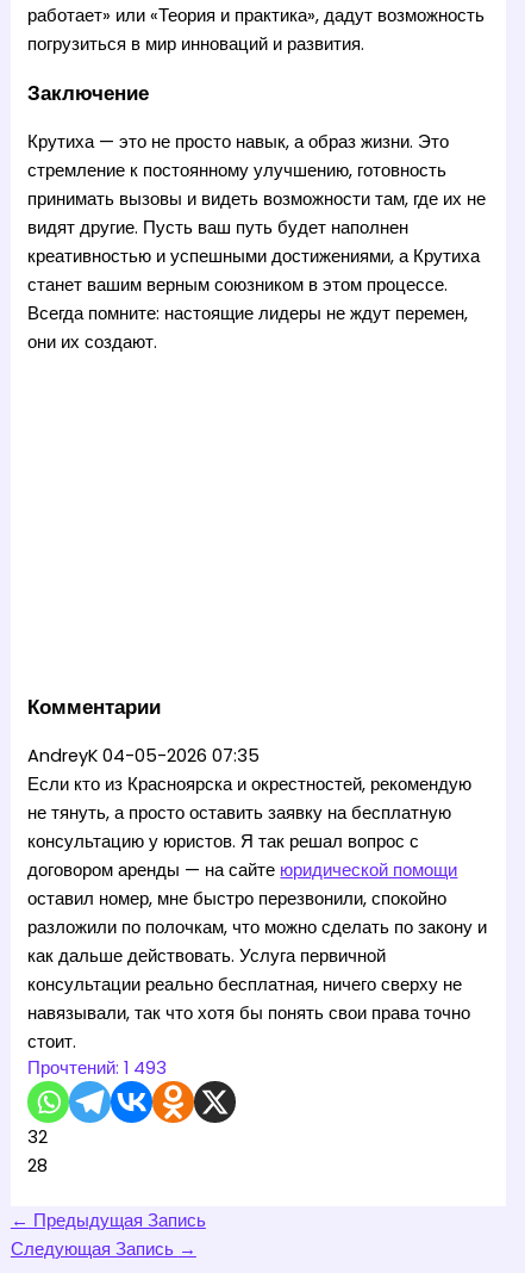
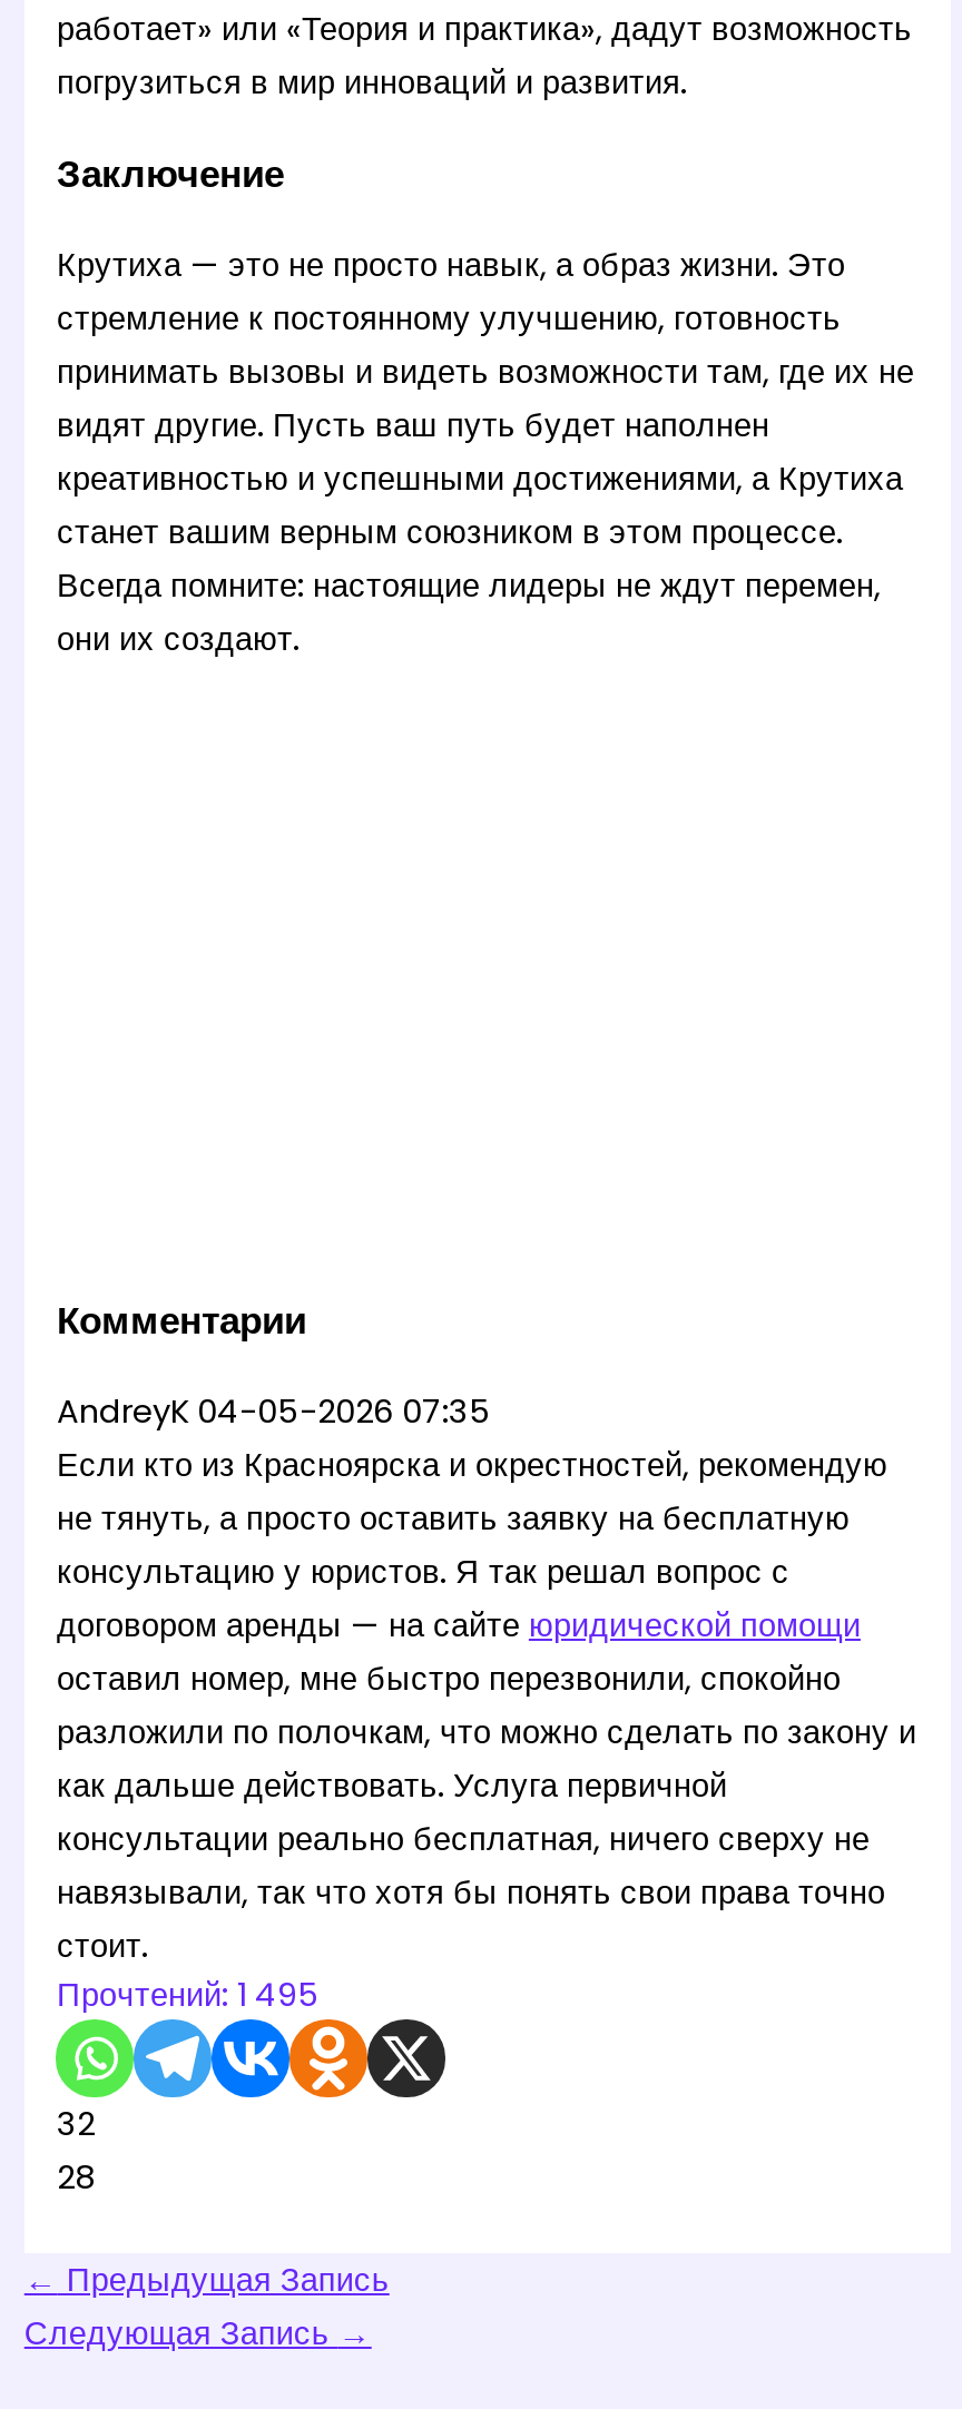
- Прочтений: 1 493
+ Прочтений: 1 495
